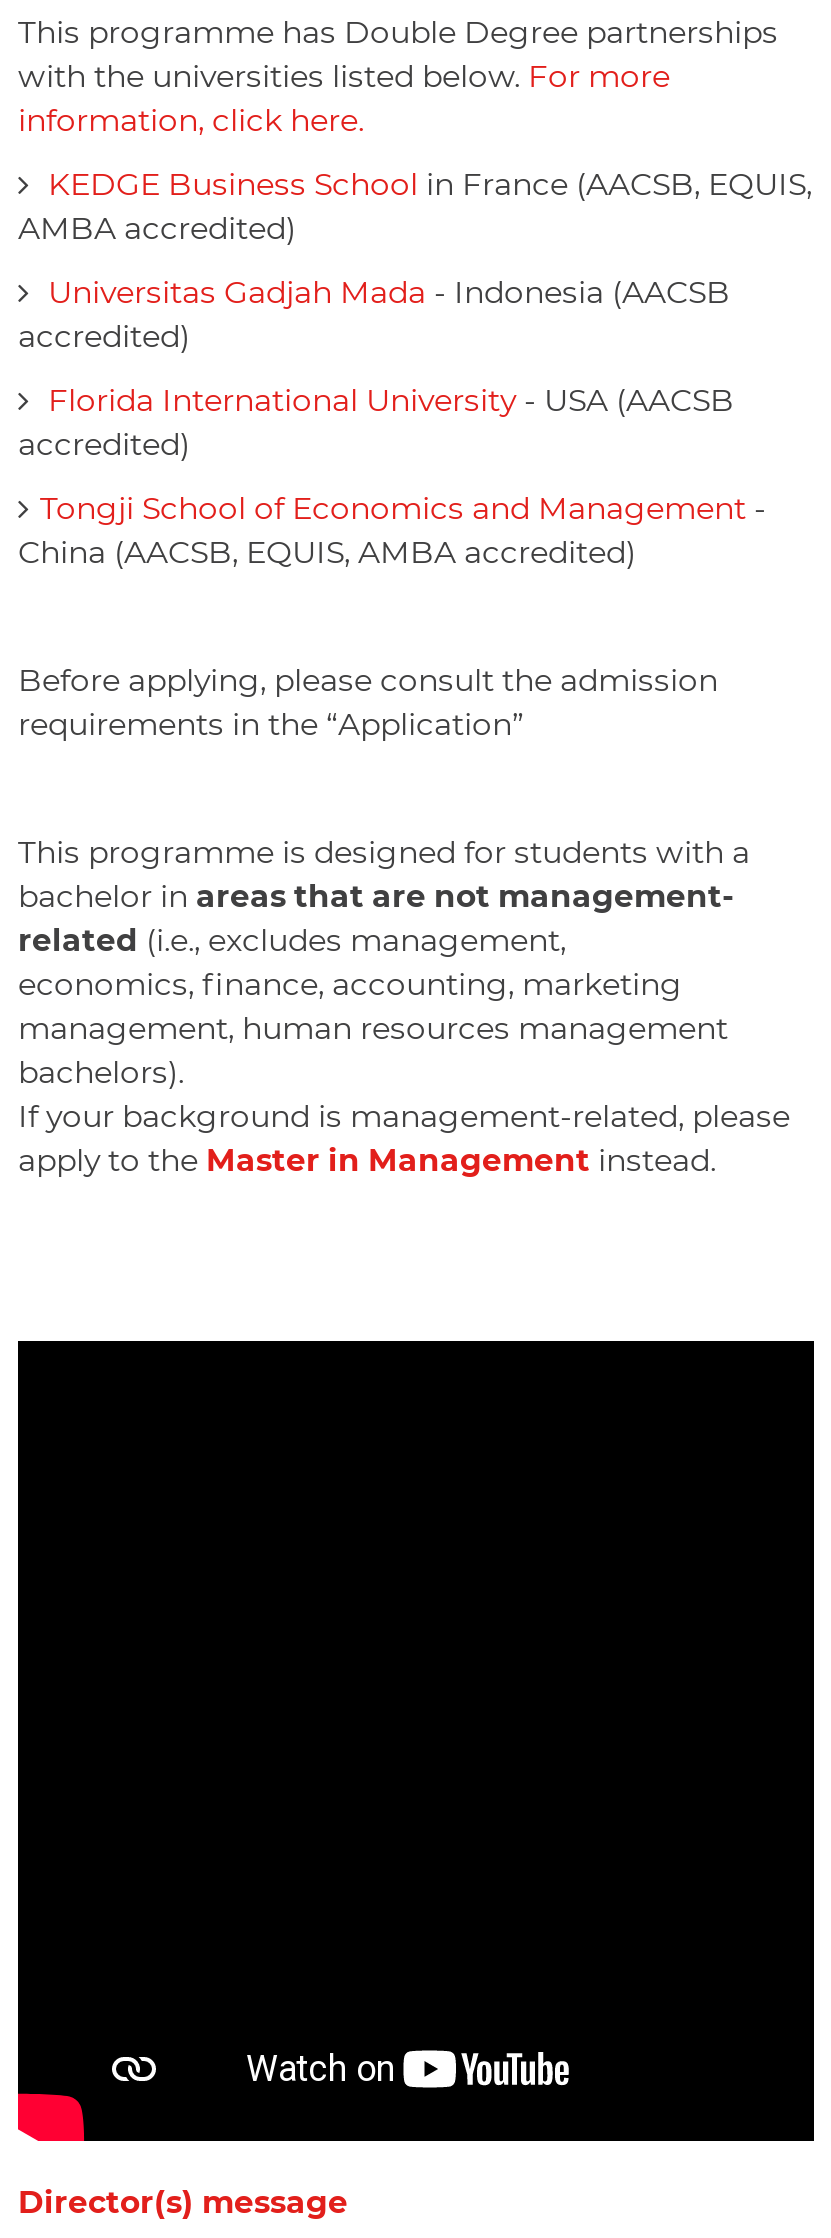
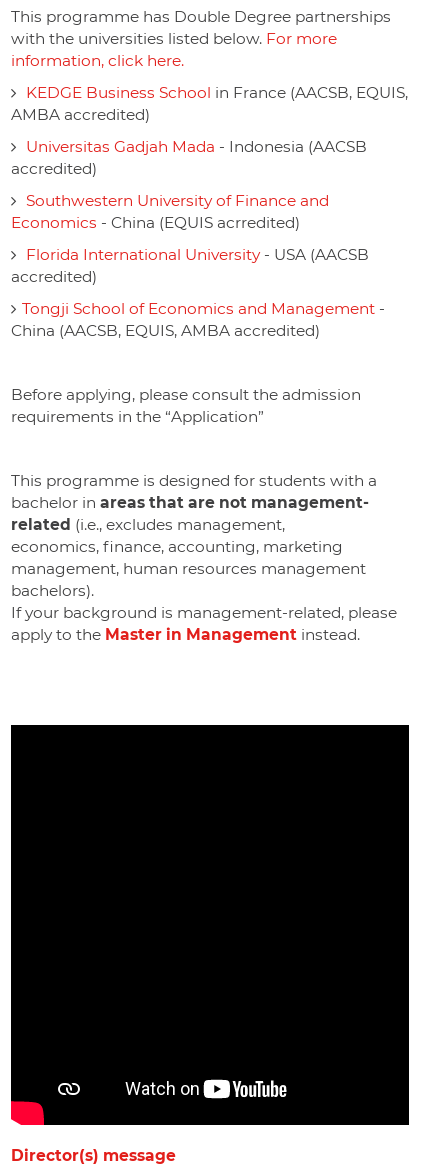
+ Southwestern University of Finance and
+ Economics - China (EQUIS acrredited)
